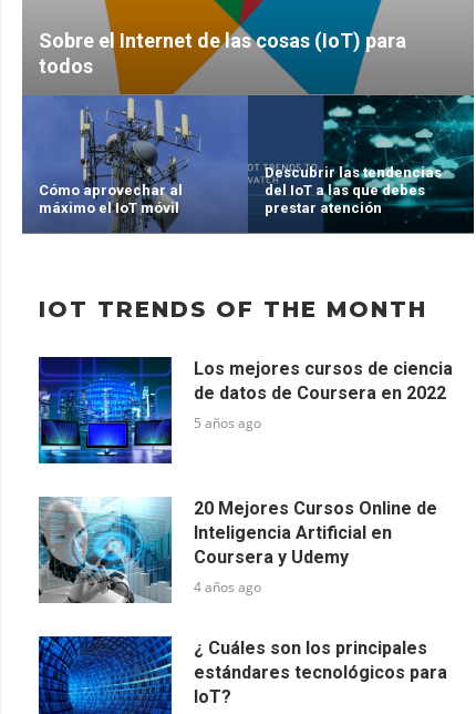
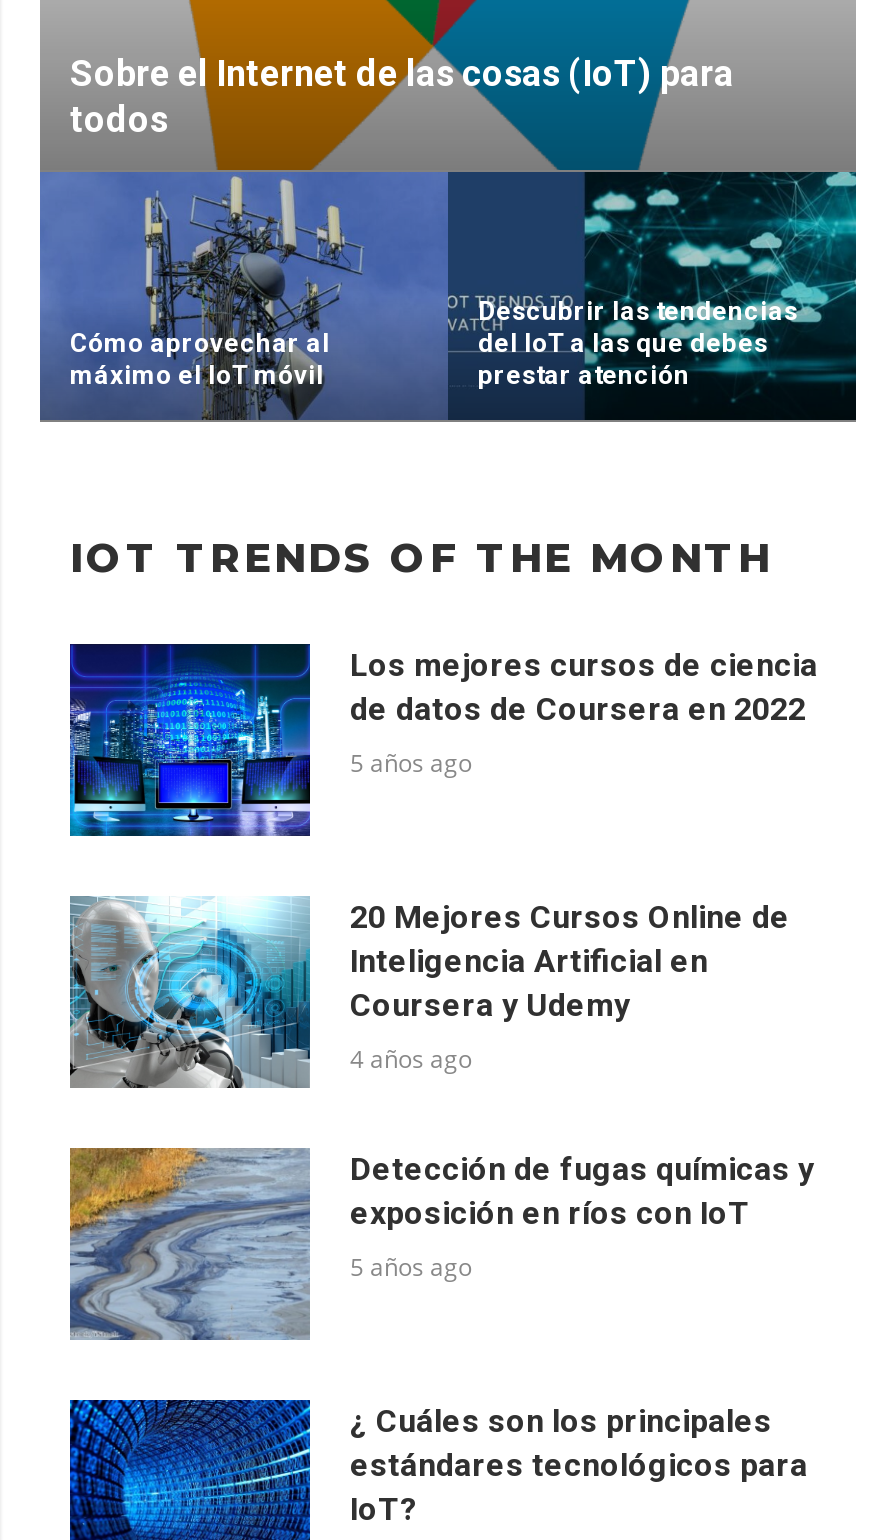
+ [image]
+ Detección de fugas químicas y
+ exposición en ríos con IoT
+ 5 años ago
